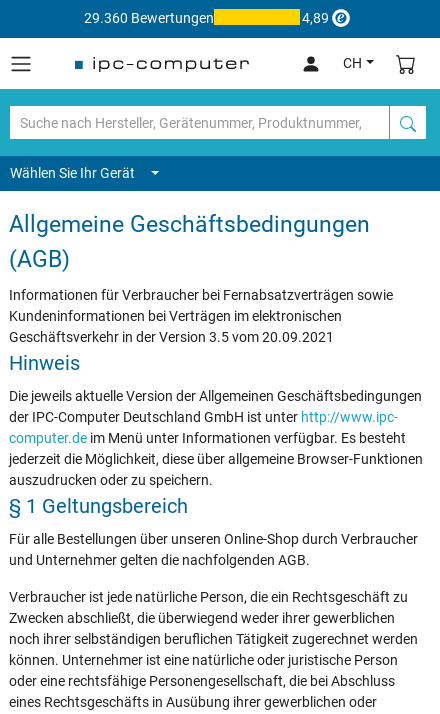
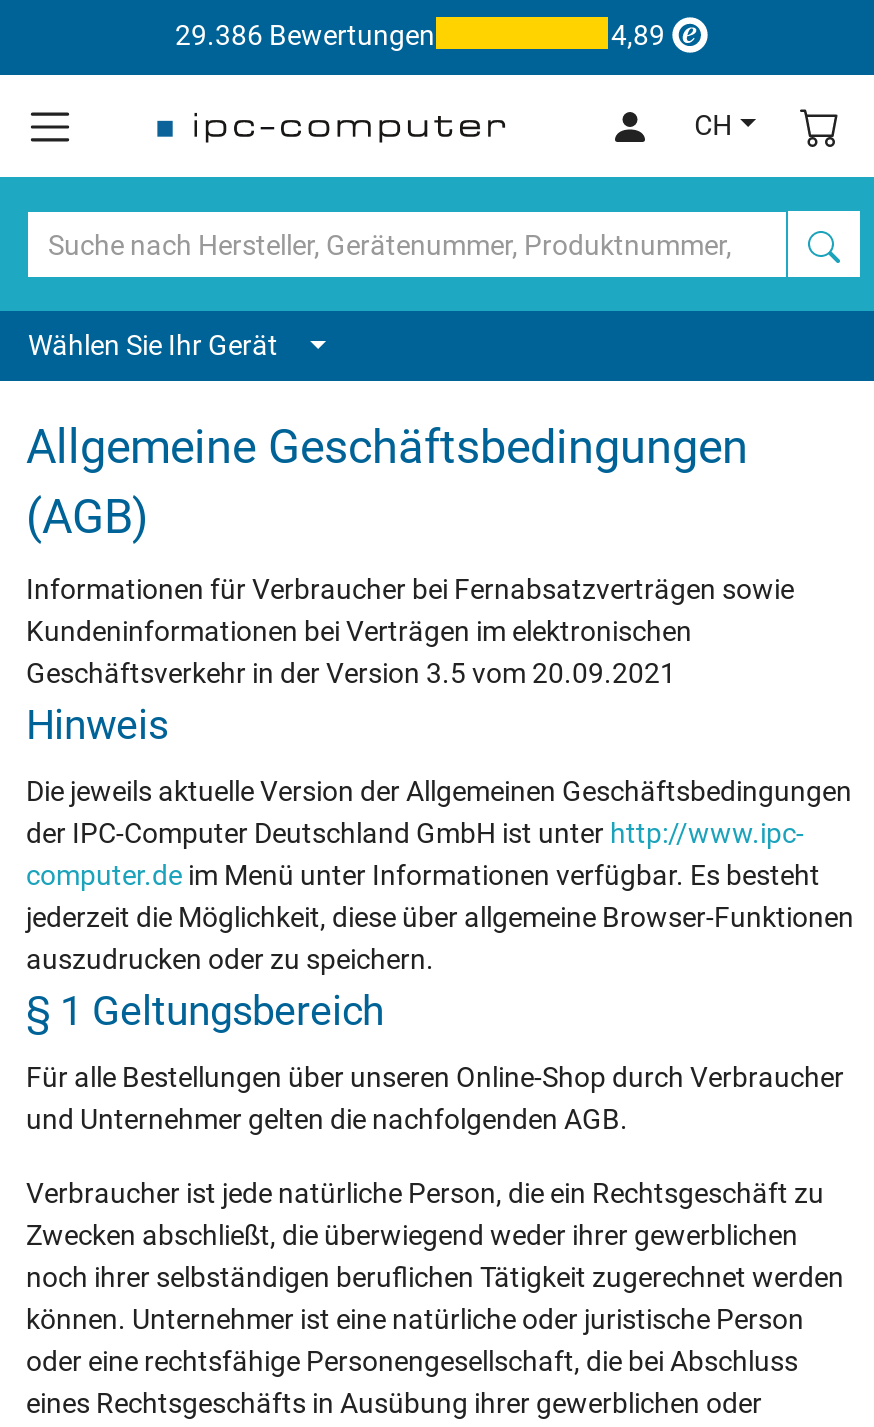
- 29.360 Bewertungen
+ 29.386 Bewertungen
